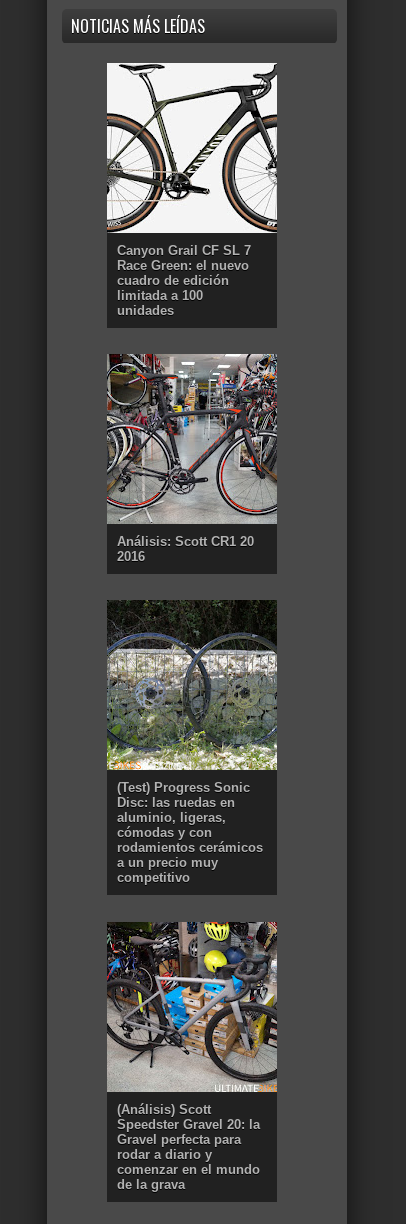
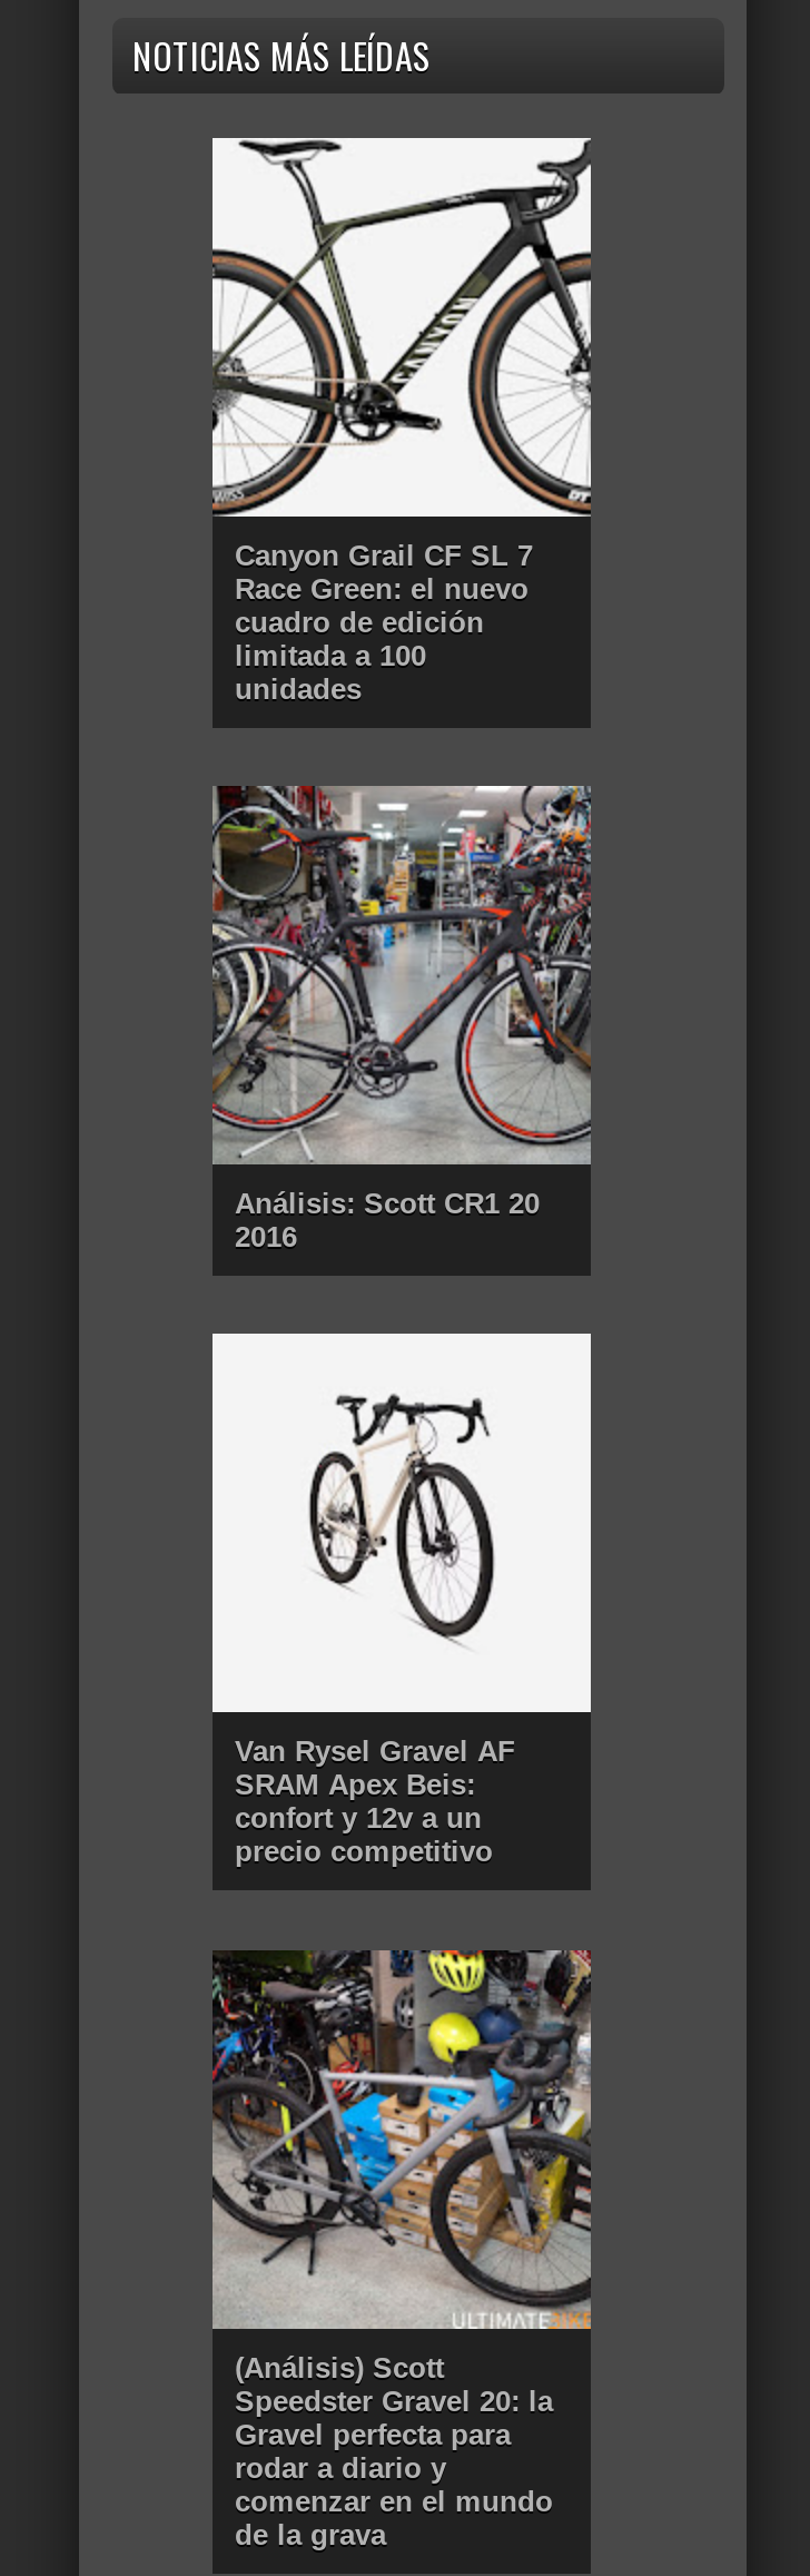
- [image]
- (Test) Progress Sonic
- Disc: las ruedas en
- aluminio, ligeras,
- cómodas y con
- rodamientos cerámicos
- a un precio muy
- competitivo
+ [image]
+ Van Rysel Gravel AF
+ SRAM Apex Beis:
+ confort y 12v a un
+ precio competitivo
